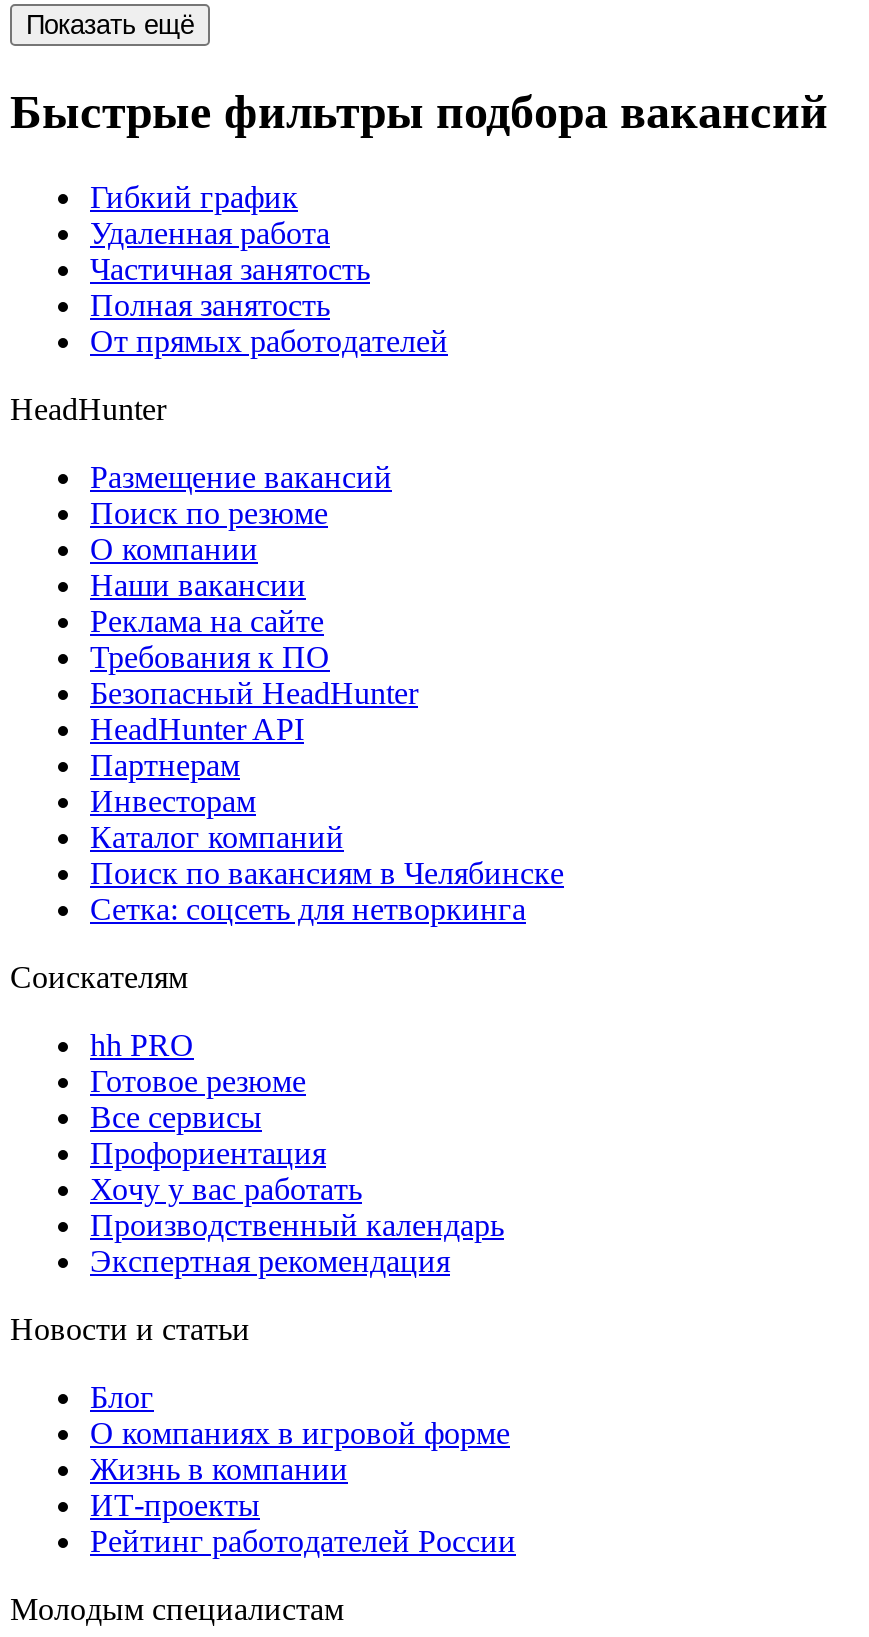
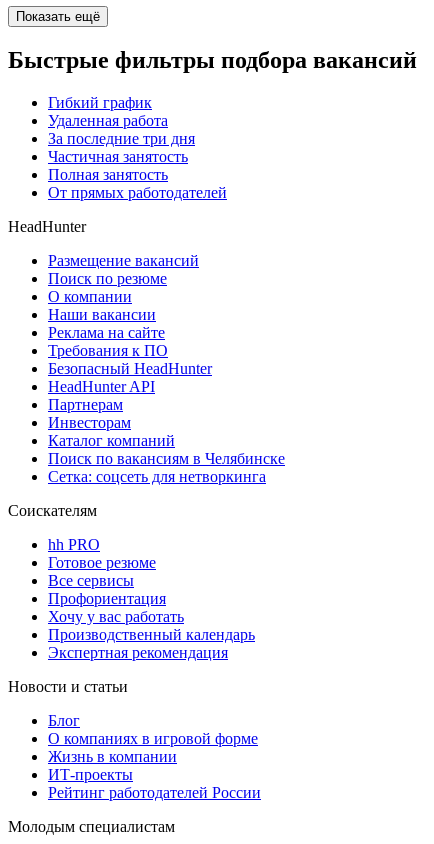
+ За последние три дня
